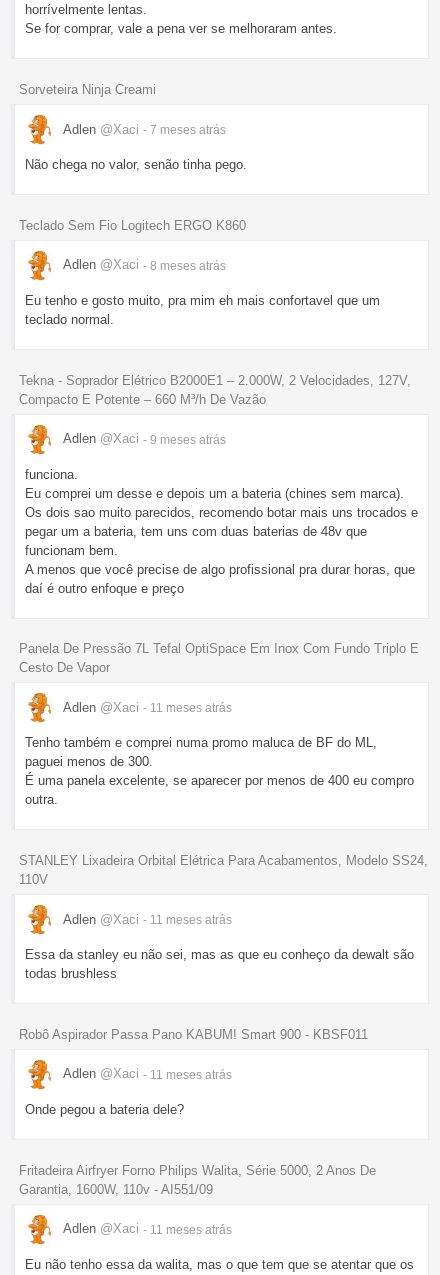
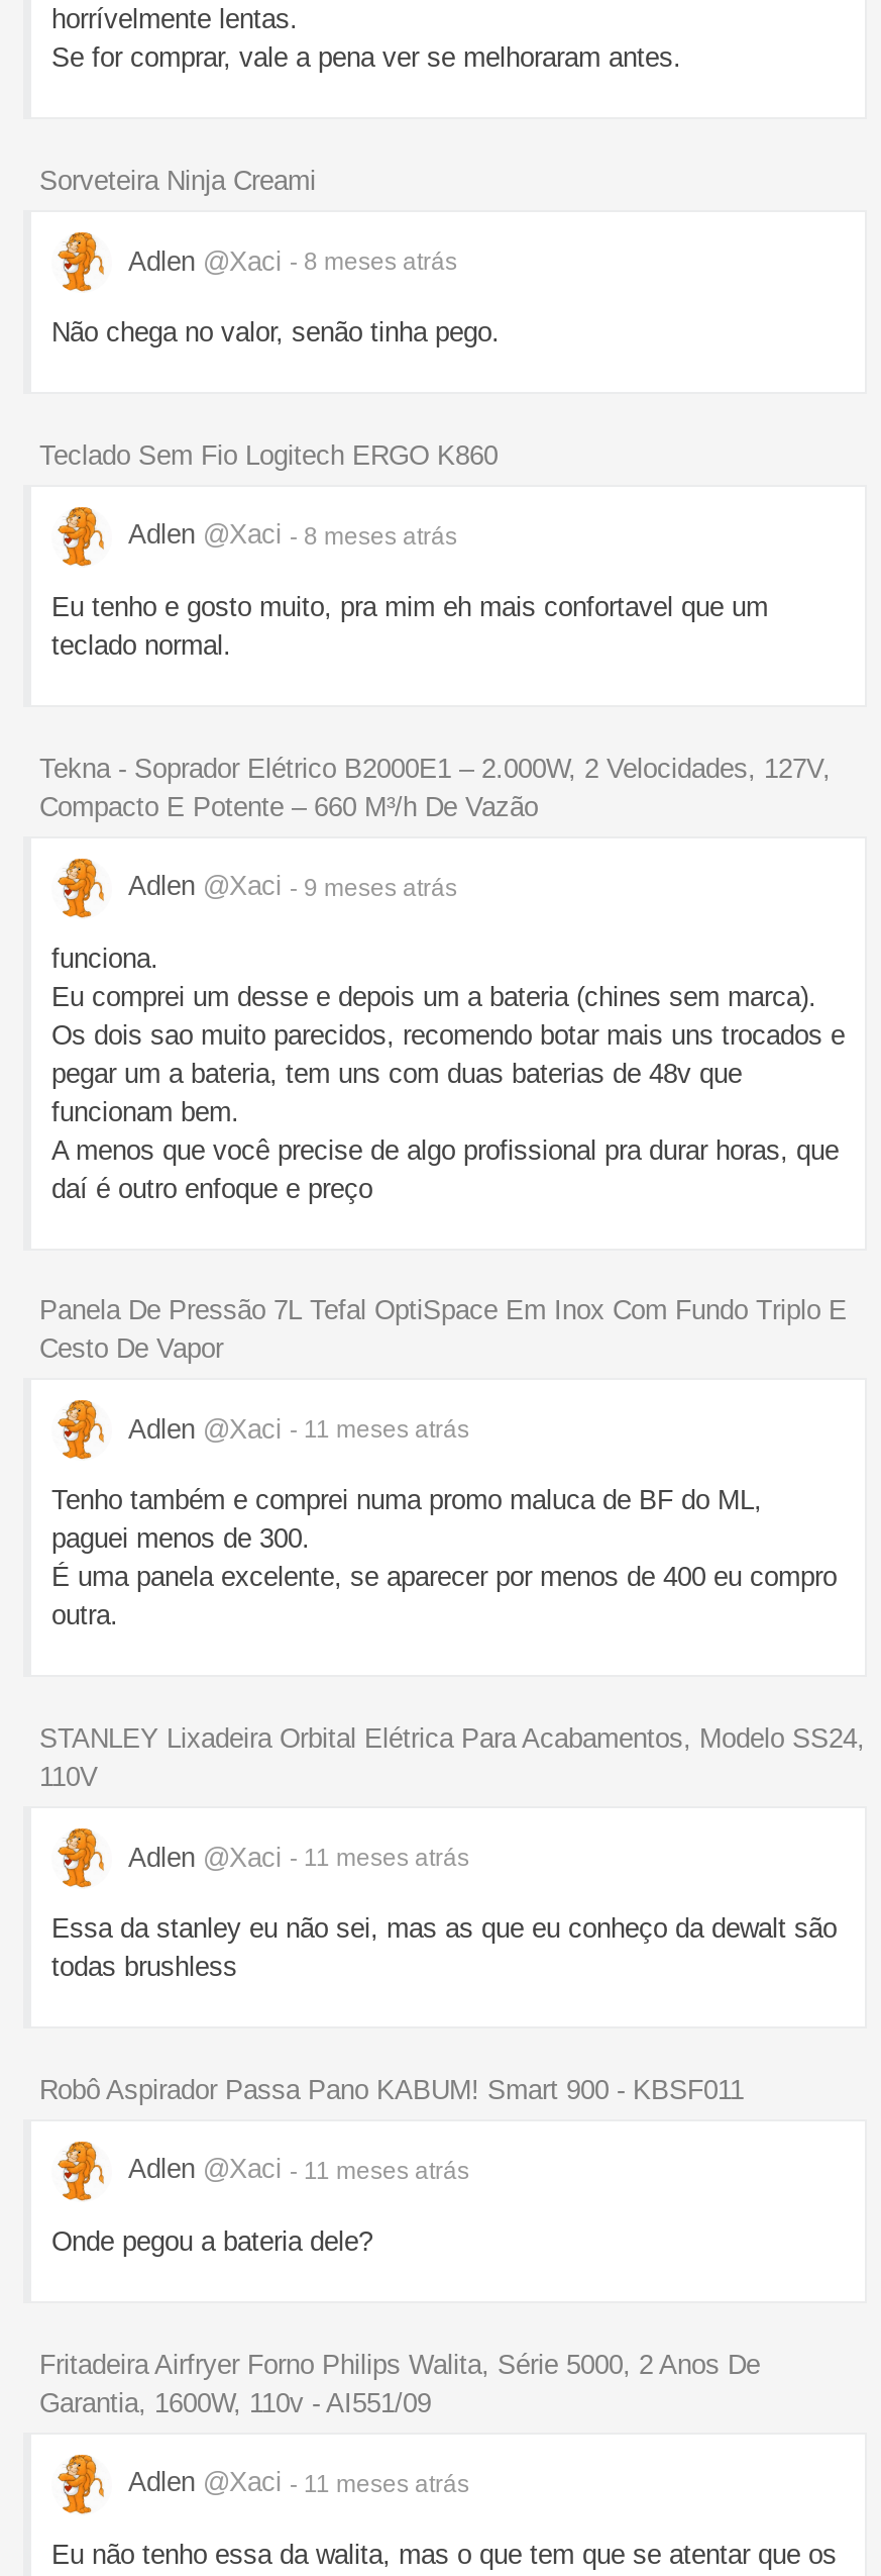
- Adlen @Xaci - 7 meses atrás
+ Adlen @Xaci - 8 meses atrás
